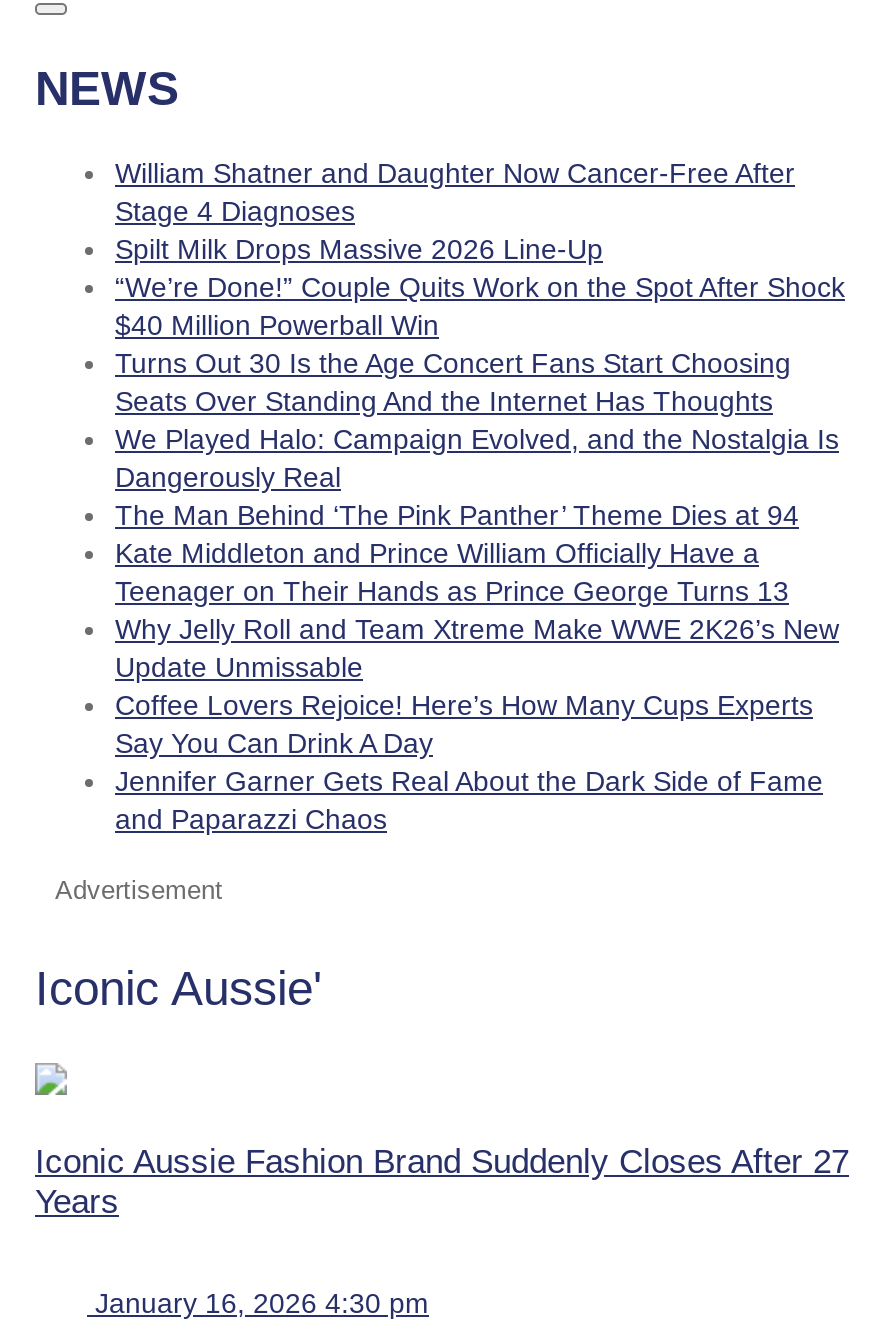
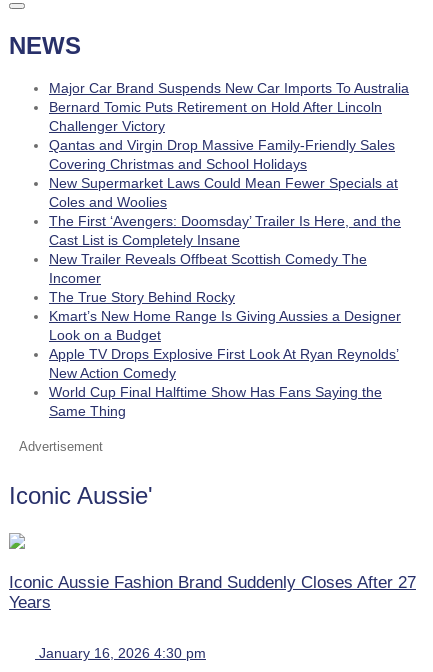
- William Shatner and Daughter Now Cancer-Free After
- Stage 4 Diagnoses
- Spilt Milk Drops Massive 2026 Line-Up
- “We’re Done!” Couple Quits Work on the Spot After Shock
- $40 Million Powerball Win
- Turns Out 30 Is the Age Concert Fans Start Choosing
- Seats Over Standing And the Internet Has Thoughts
- We Played Halo: Campaign Evolved, and the Nostalgia Is
- Dangerously Real
- The Man Behind ‘The Pink Panther’ Theme Dies at 94
- Kate Middleton and Prince William Officially Have a
- Teenager on Their Hands as Prince George Turns 13
- Why Jelly Roll and Team Xtreme Make WWE 2K26’s New
- Update Unmissable
- Coffee Lovers Rejoice! Here’s How Many Cups Experts
- Say You Can Drink A Day
- Jennifer Garner Gets Real About the Dark Side of Fame
- and Paparazzi Chaos
+ Major Car Brand Suspends New Car Imports To Australia
+ Bernard Tomic Puts Retirement on Hold After Lincoln
+ Challenger Victory
+ Qantas and Virgin Drop Massive Family-Friendly Sales
+ Covering Christmas and School Holidays
+ New Supermarket Laws Could Mean Fewer Specials at
+ Coles and Woolies
+ The First ‘Avengers: Doomsday’ Trailer Is Here, and the
+ Cast List is Completely Insane
+ New Trailer Reveals Offbeat Scottish Comedy The
+ Incomer
+ The True Story Behind Rocky
+ Kmart’s New Home Range Is Giving Aussies a Designer
+ Look on a Budget
+ Apple TV Drops Explosive First Look At Ryan Reynolds’
+ New Action Comedy
+ World Cup Final Halftime Show Has Fans Saying the
+ Same Thing
